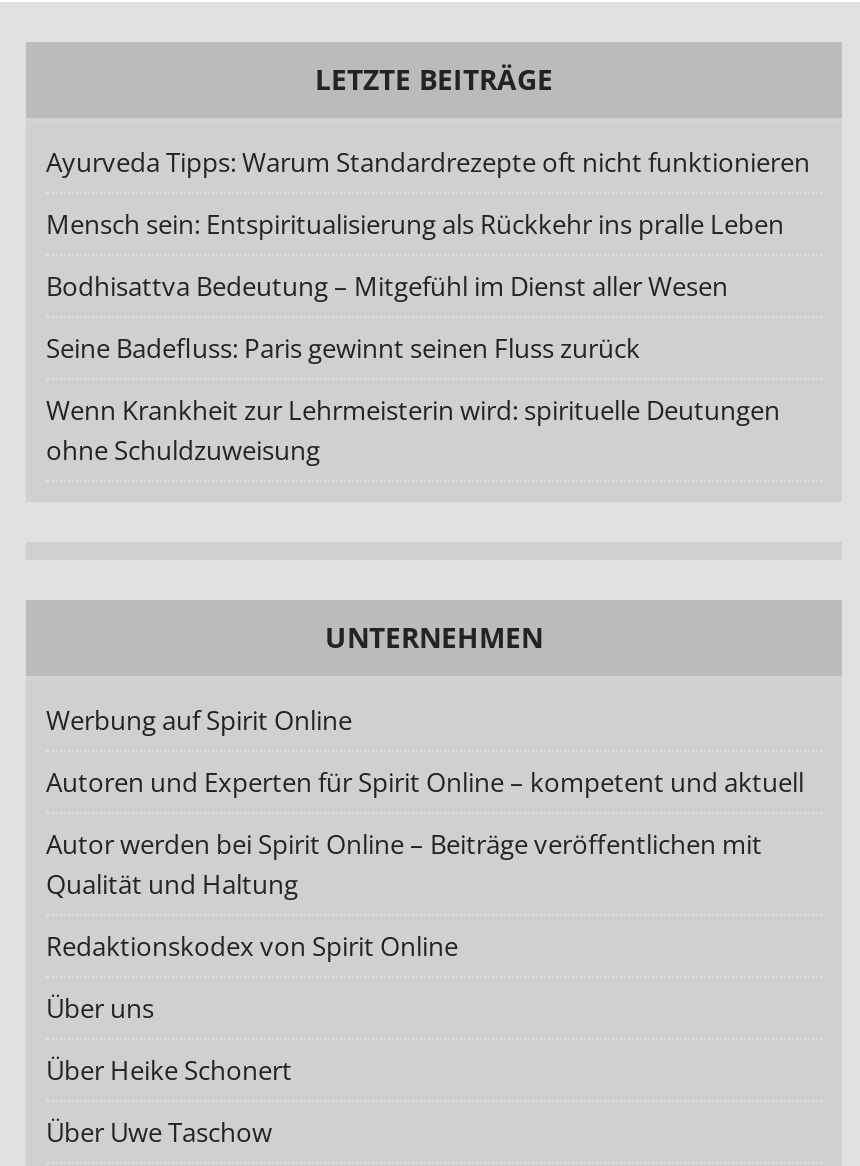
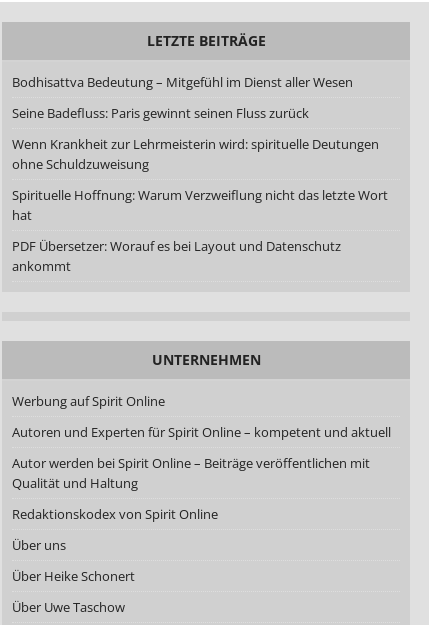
- Ayurveda Tipps: Warum Standardrezepte oft nicht funktionieren
- Mensch sein: Entspiritualisierung als Rückkehr ins pralle Leben

moved up: Bodhisattva Bedeutung – Mitgefühl im Dienst aller Wesen | Seine Badefluss: Paris gewinnt seinen Fluss zurück | Wenn Krankheit zur Lehrmeisterin wird: spirituelle Deutungen | ohne Schuldzuweisung

+ Spirituelle Hoffnung: Warum Verzweiflung nicht das letzte Wort
+ hat
+ PDF Übersetzer: Worauf es bei Layout und Datenschutz
+ ankommt
